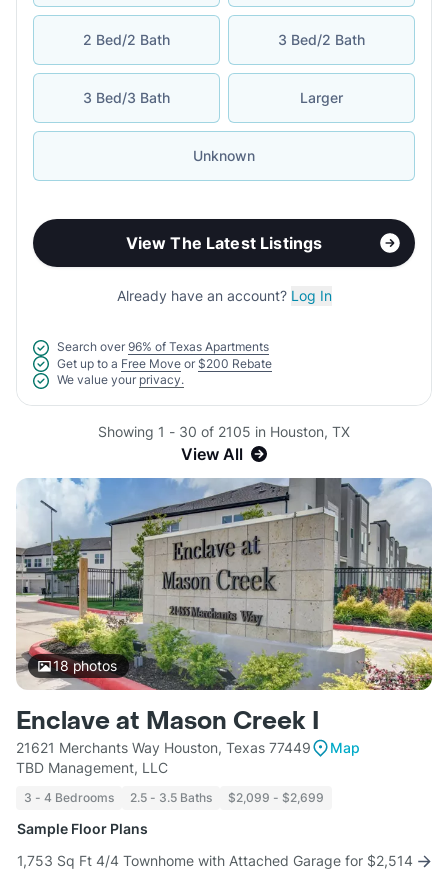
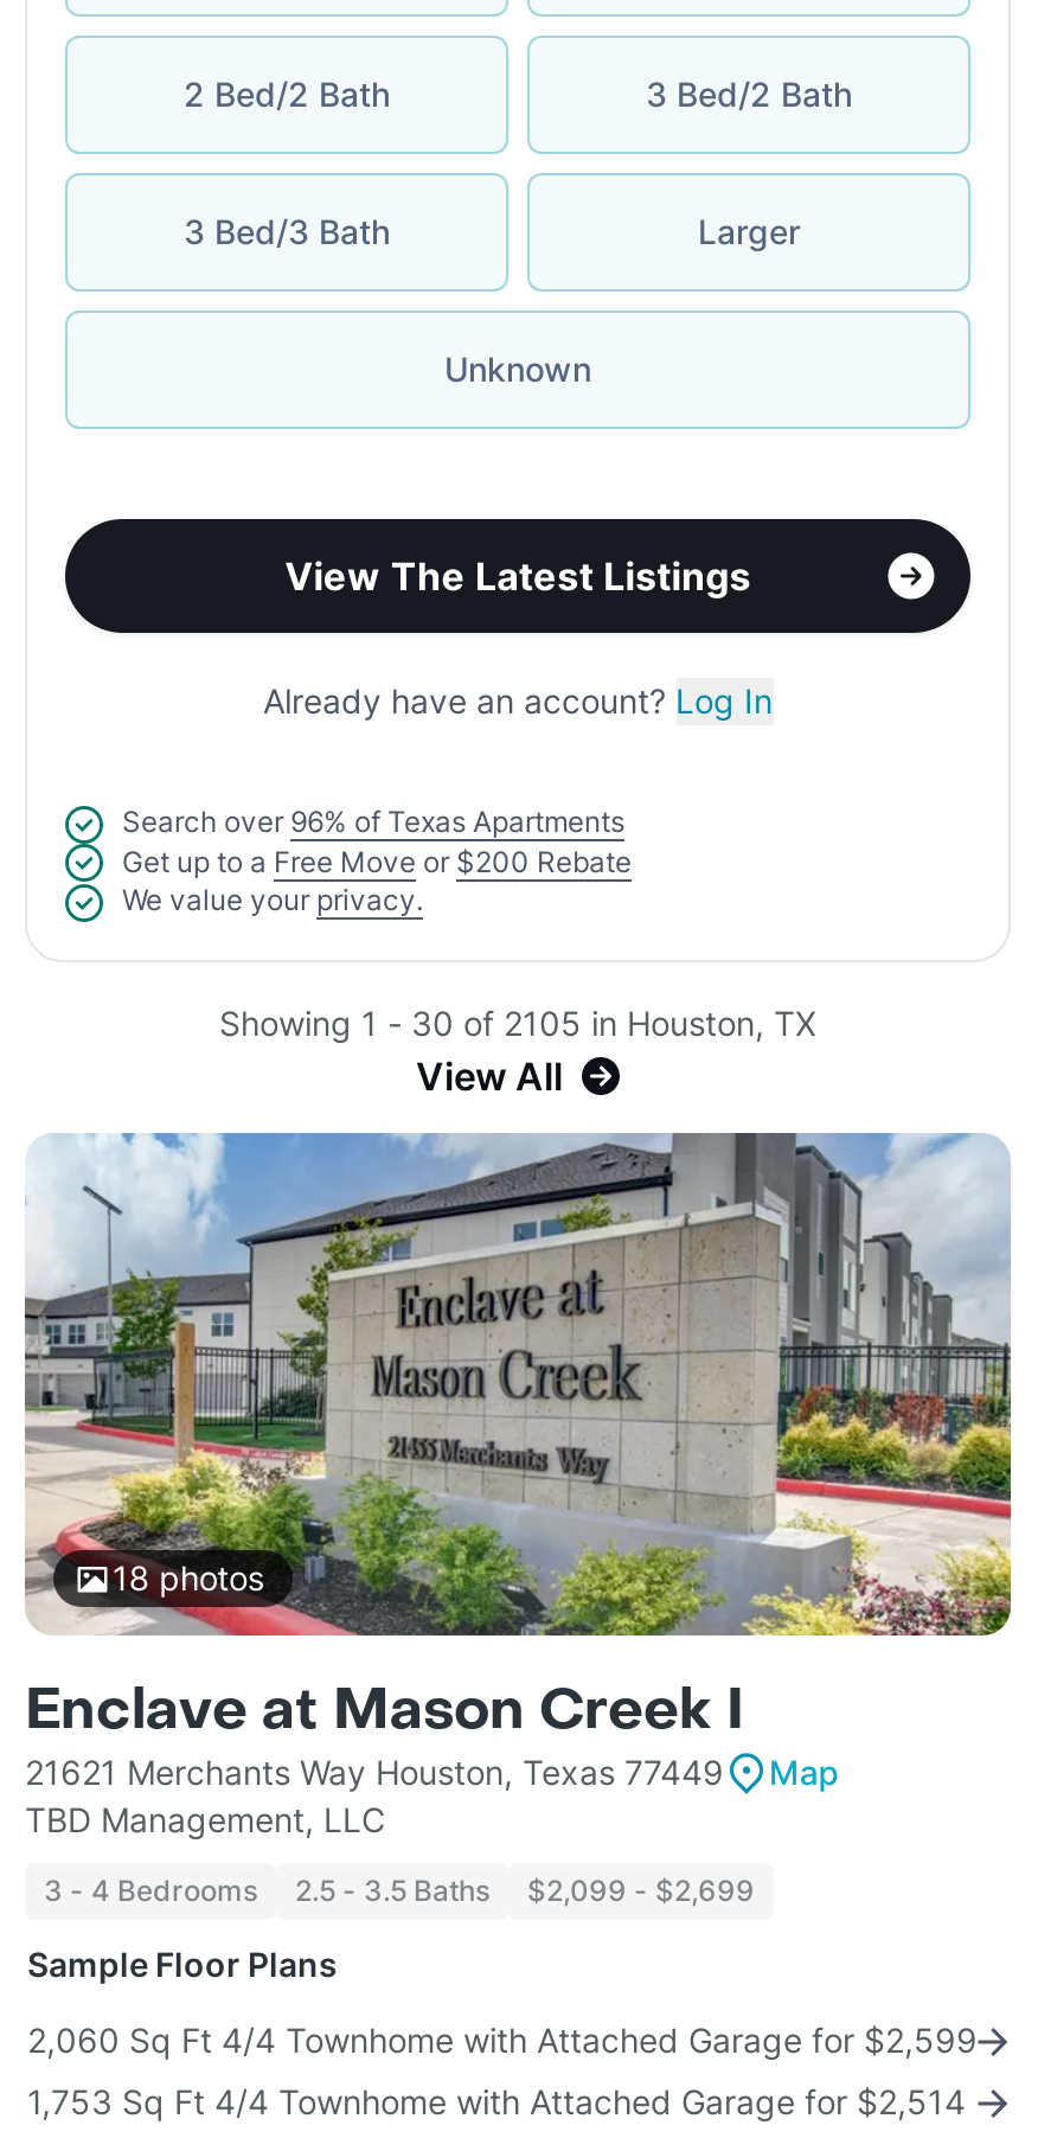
+ 2,060 Sq Ft 4/4 Townhome with Attached Garage for $2,599
